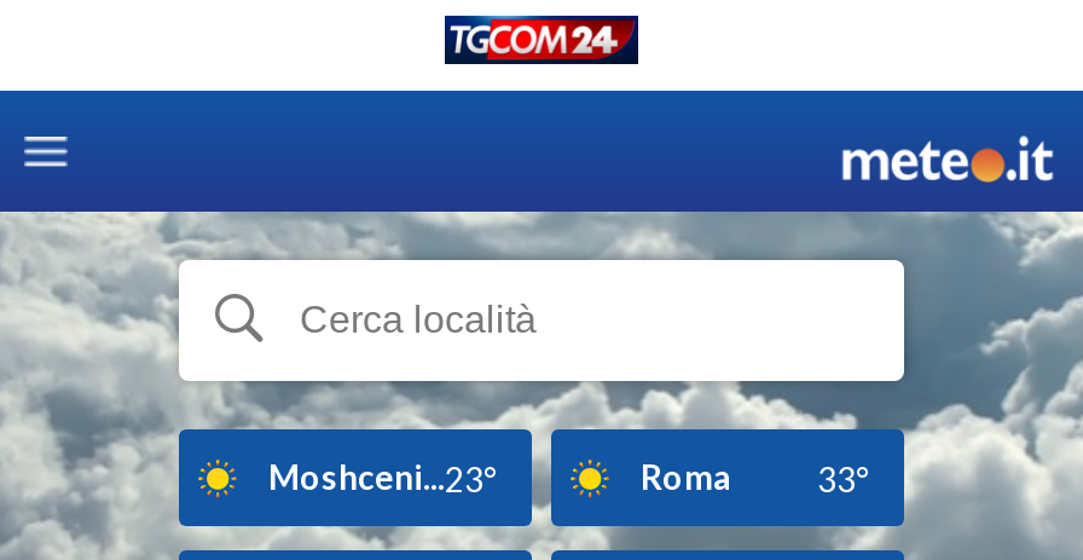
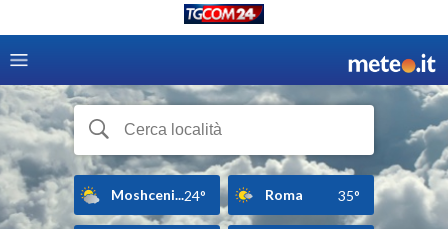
- Moshceni...23°
+ Moshceni...24°

- 33°
+ 35°
